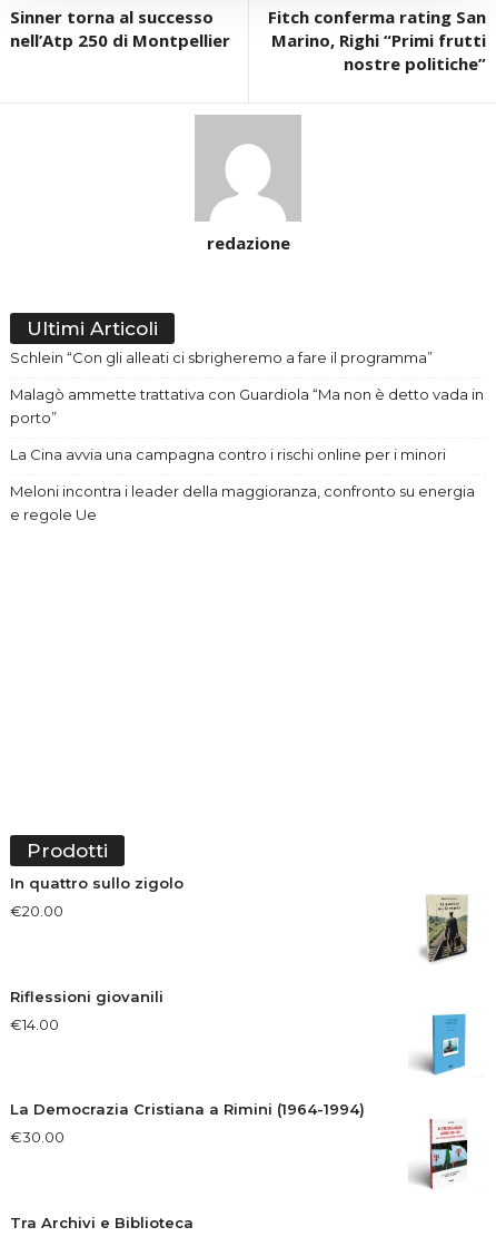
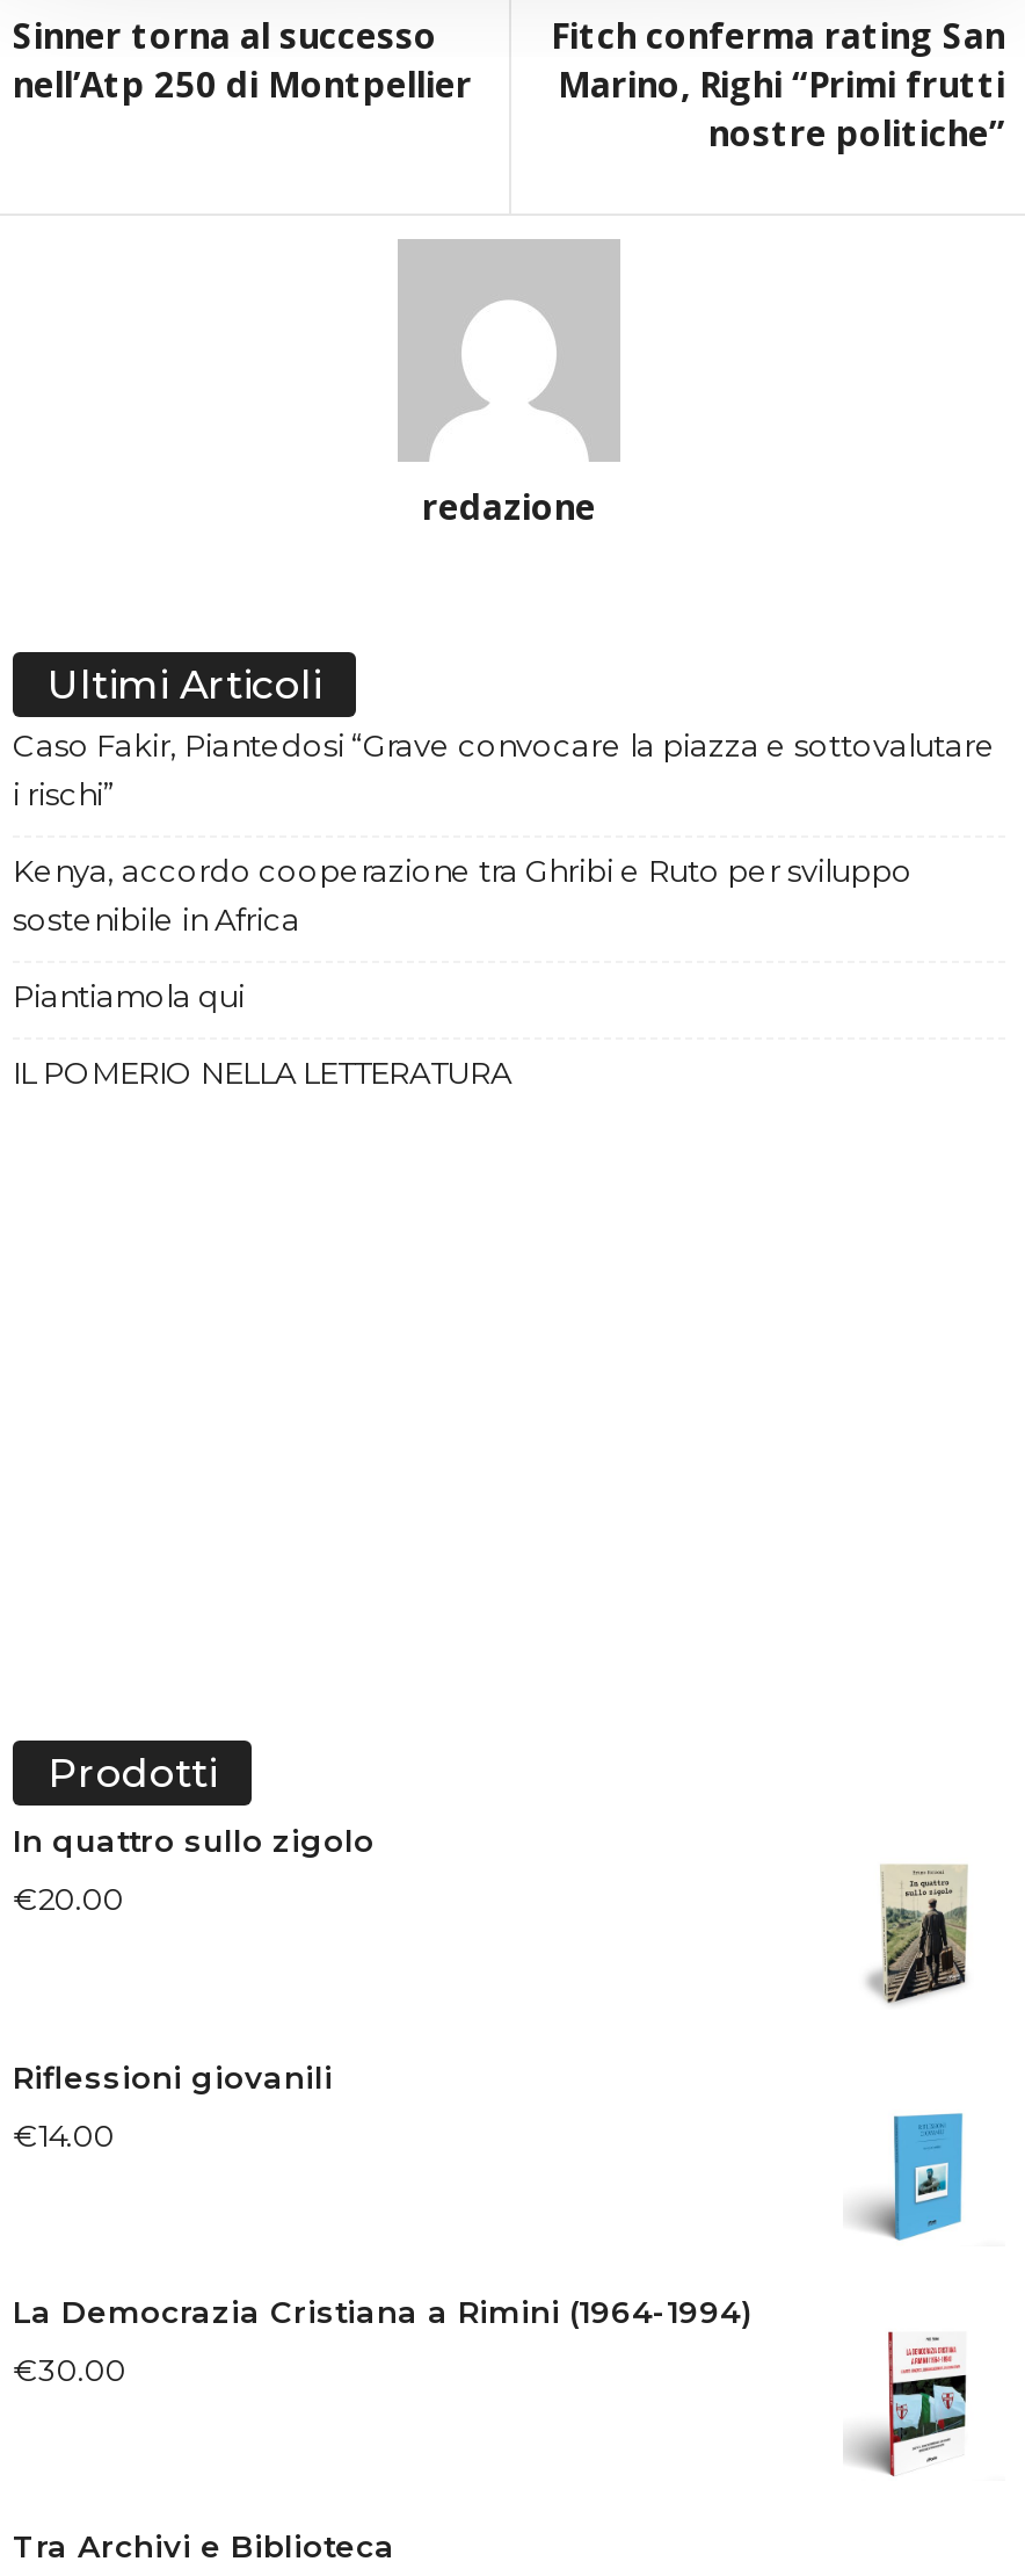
- Schlein “Con gli alleati ci sbrigheremo a fare il programma”
+ Caso Fakir, Piantedosi “Grave convocare la piazza e sottovalutare
+ i rischi”

- Malagò ammette trattativa con Guardiola “Ma non è detto vada in
- porto”
+ Kenya, accordo cooperazione tra Ghribi e Ruto per sviluppo
+ sostenibile in Africa

- La Cina avvia una campagna contro i rischi online per i minori
+ Piantiamola qui

- Meloni incontra i leader della maggioranza, confronto su energia
- e regole Ue
+ IL POMERIO NELLA LETTERATURA
